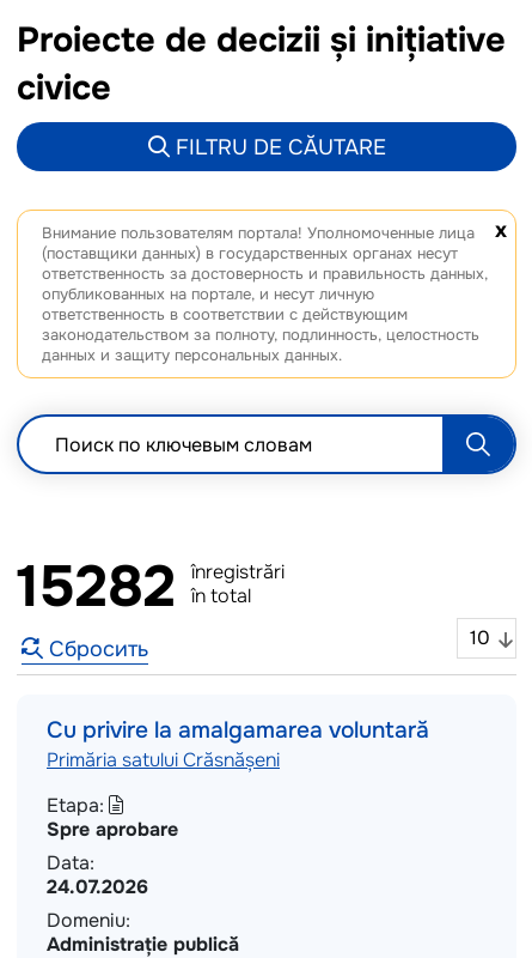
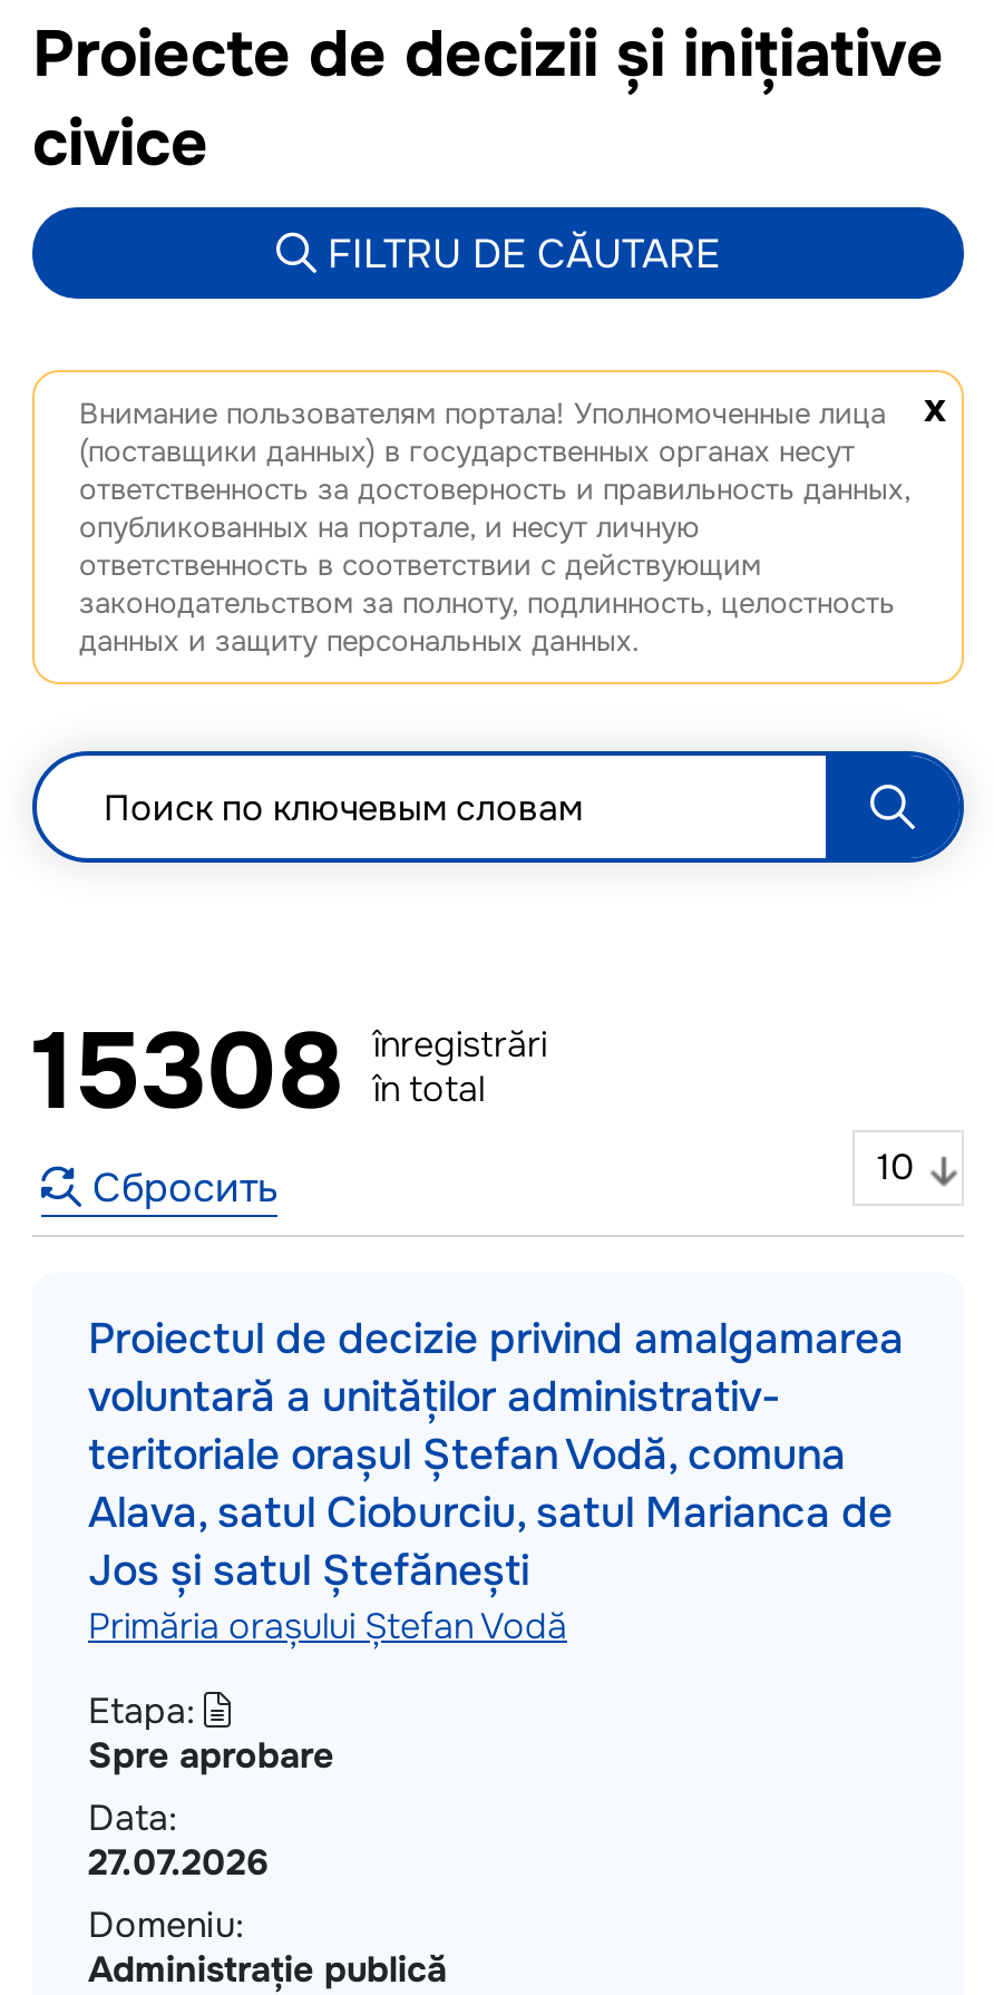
- 15282 înregistrări în total
+ 15308 înregistrări în total

- Cu privire la amalgamarea voluntară
- Primăria satului Crăsnășeni
+ Proiectul de decizie privind amalgamarea
+ voluntară a unităților administrativ-
+ teritoriale orașul Ștefan Vodă, comuna
+ Alava, satul Cioburciu, satul Marianca de
+ Jos și satul Ștefănești
+ Primăria orașului Ștefan Vodă

- 24.07.2026
+ 27.07.2026
